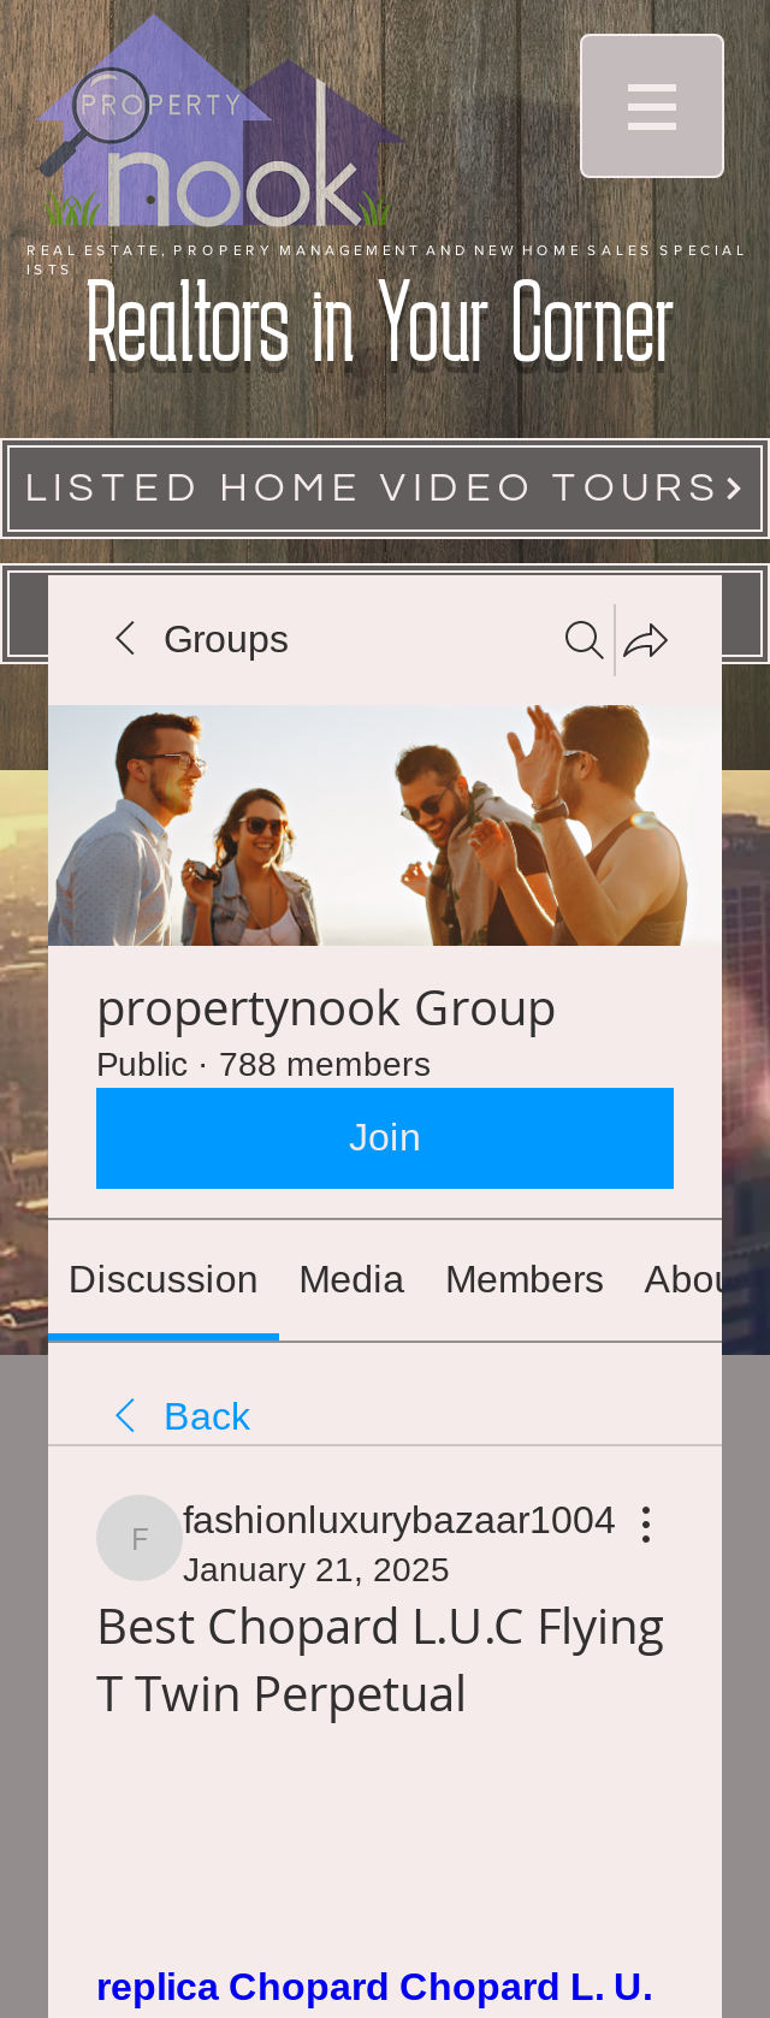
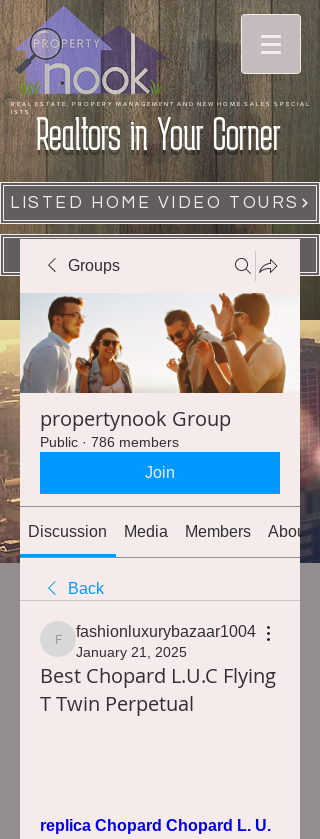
- Public · 788 members
+ Public · 786 members
